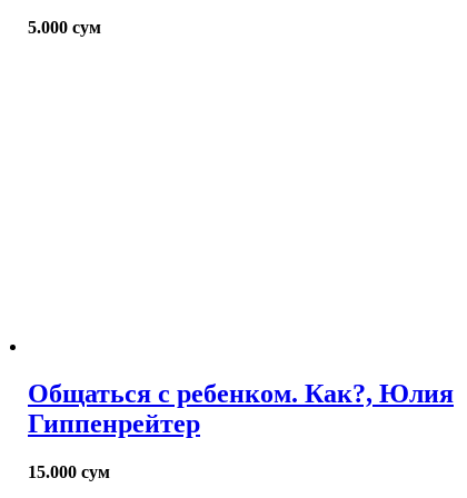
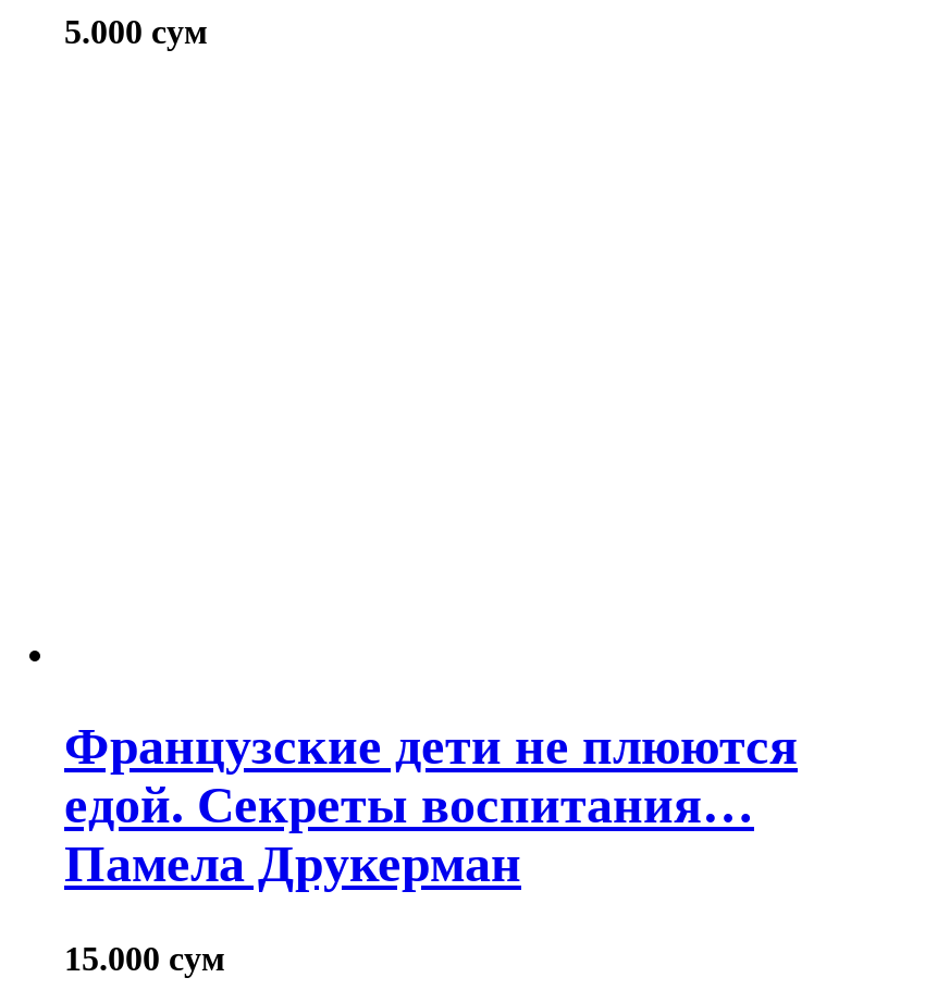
- Общаться с ребенком. Как?, Юлия
- Гиппенрейтер
+ Французские дети не плюются
+ едой. Секреты воспитания…
+ Памела Друкерман
